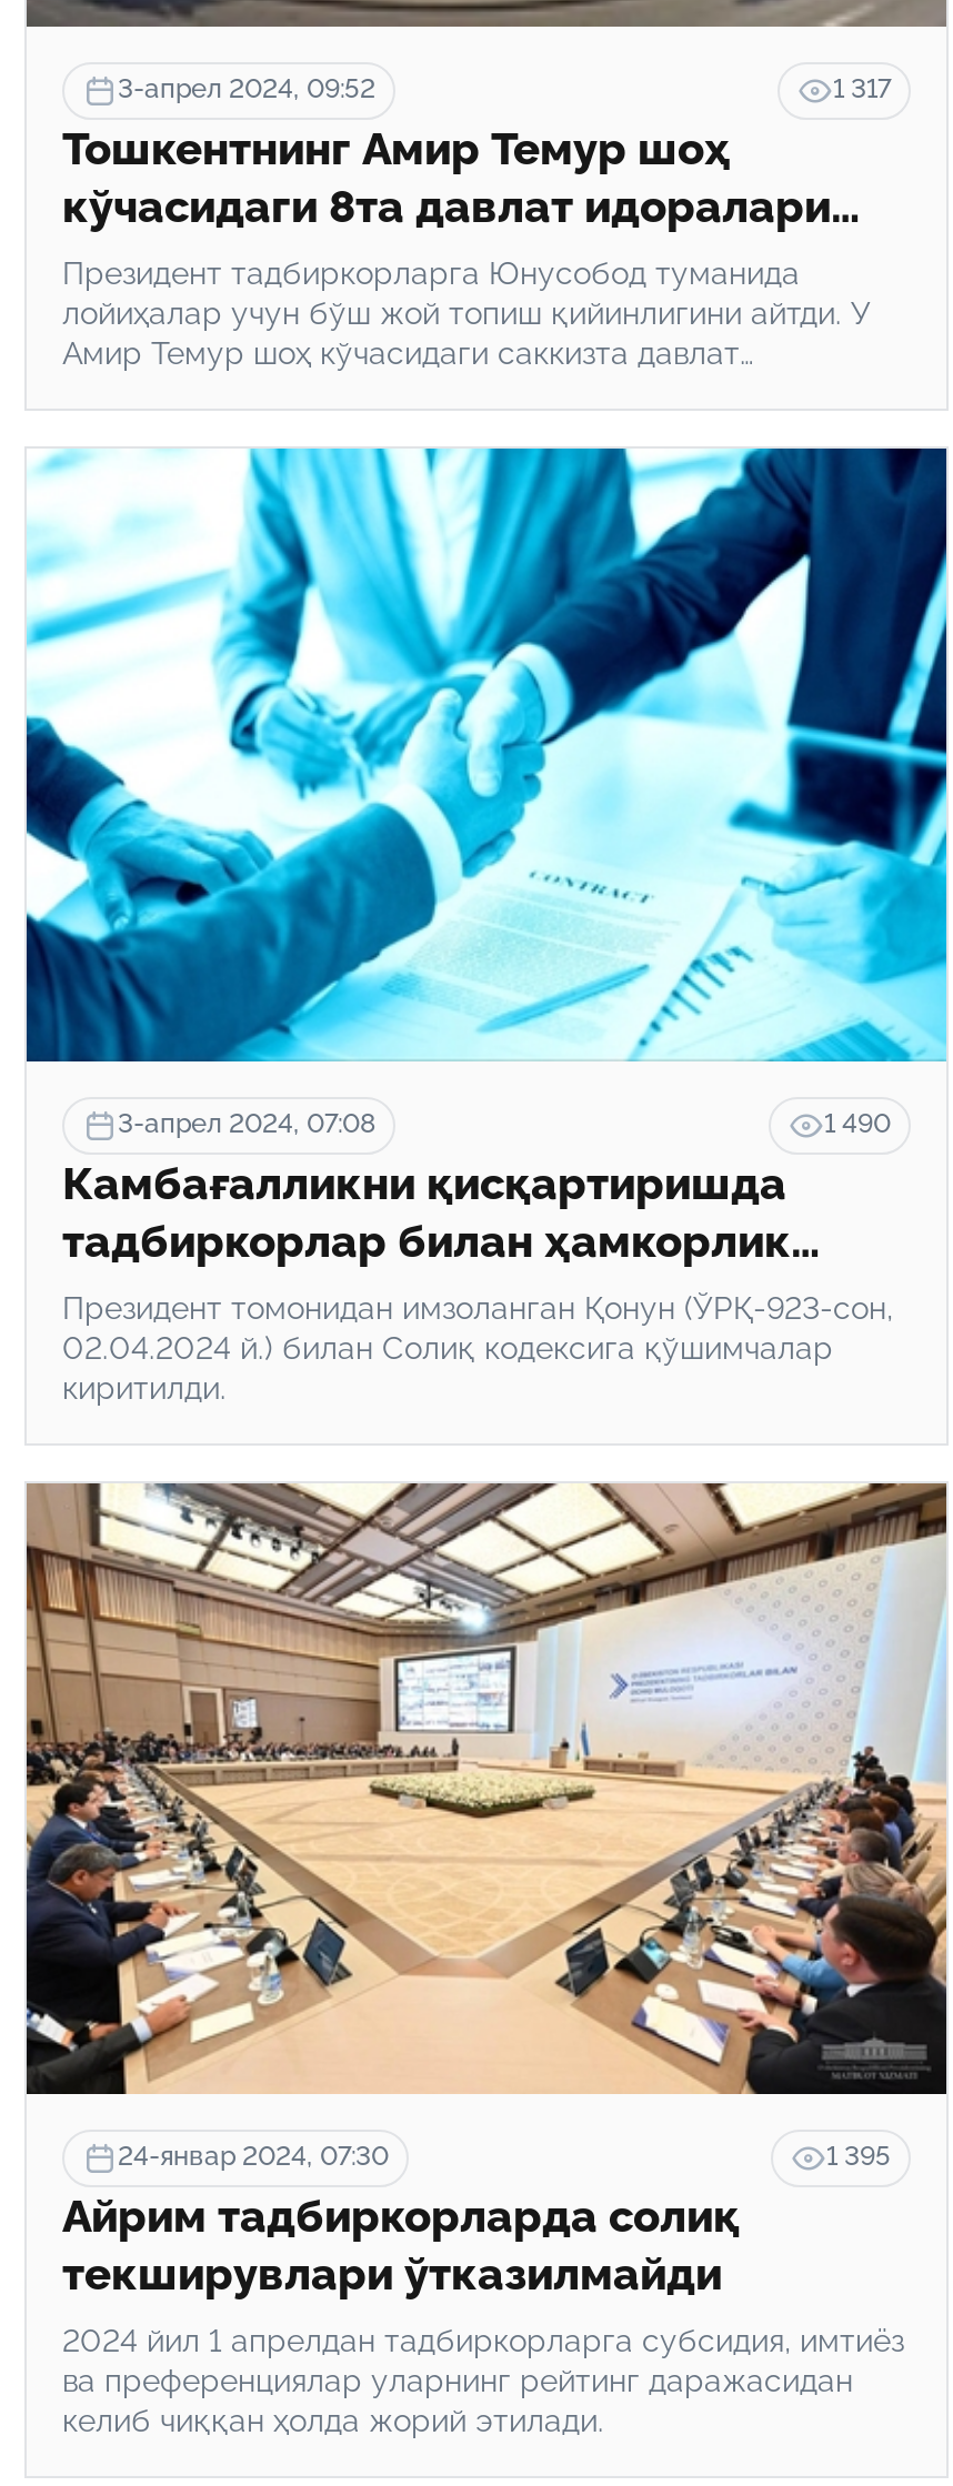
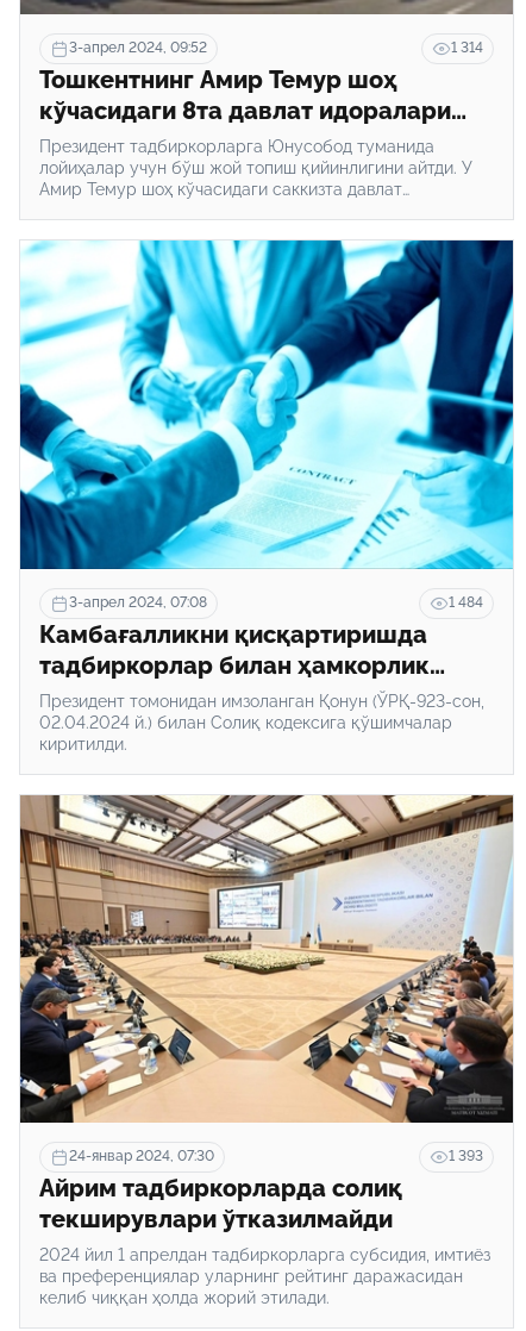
- 1 317
+ 1 314

- 1 490
+ 1 484

- 1 395
+ 1 393
